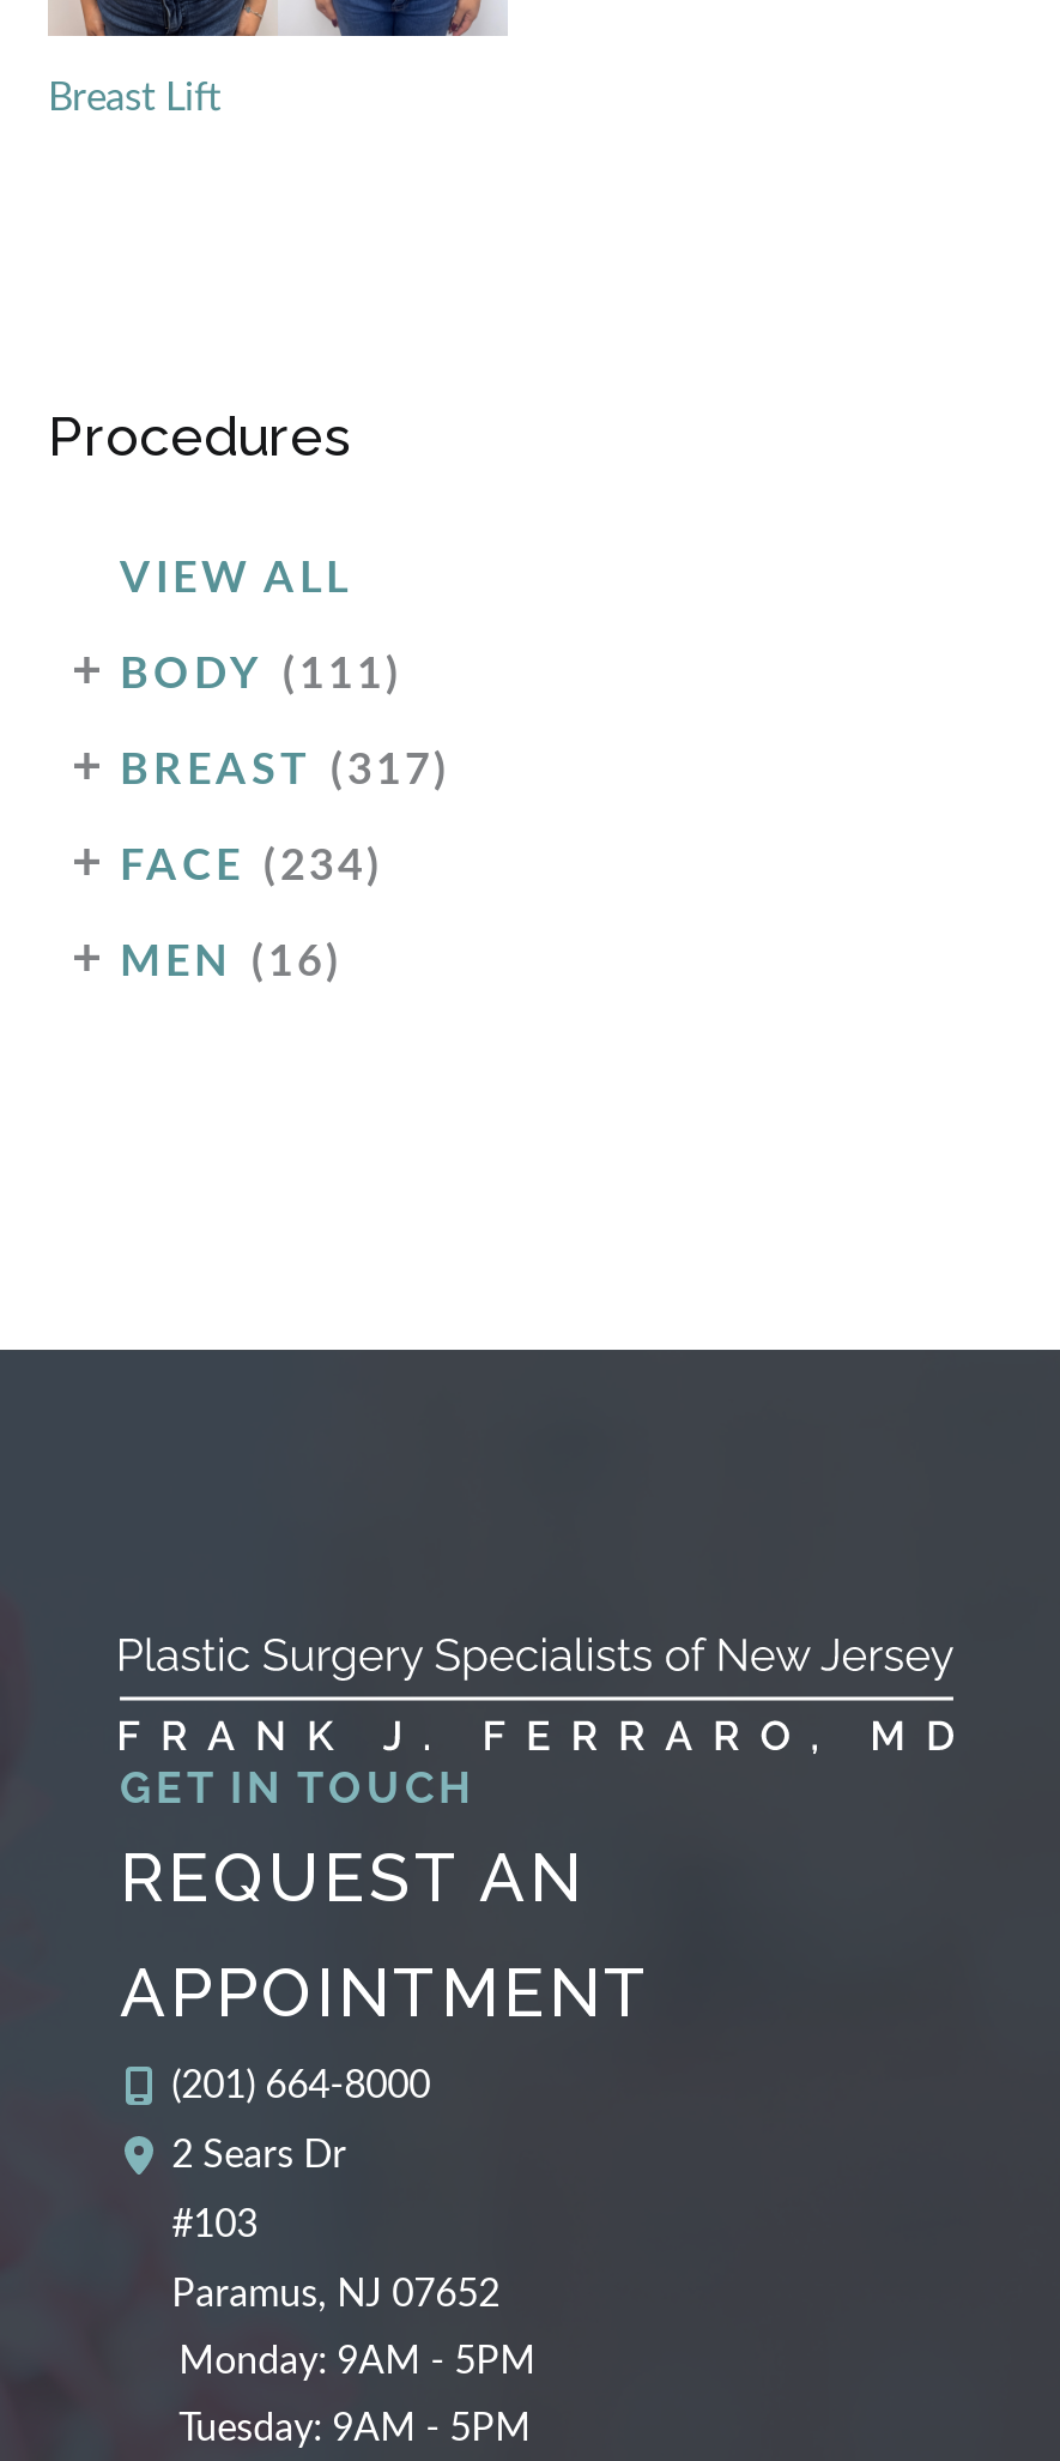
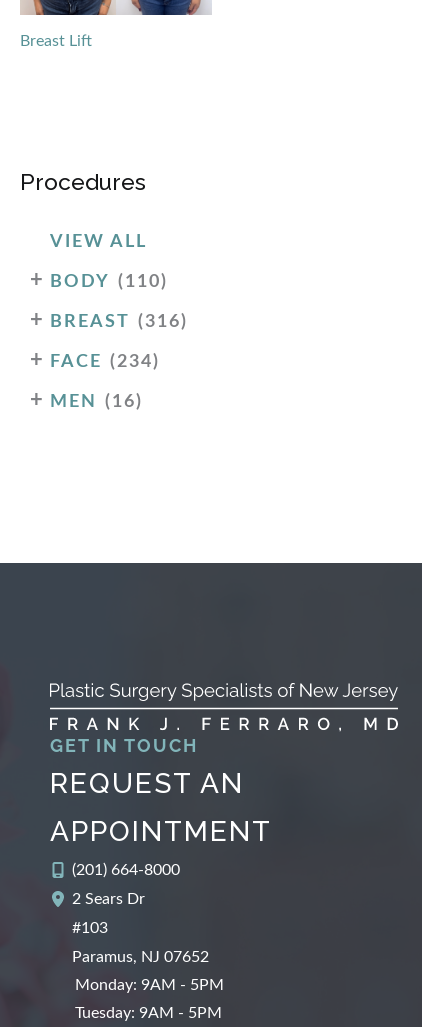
- BODY (111)
+ BODY (110)

- BREAST (317)
+ BREAST (316)
